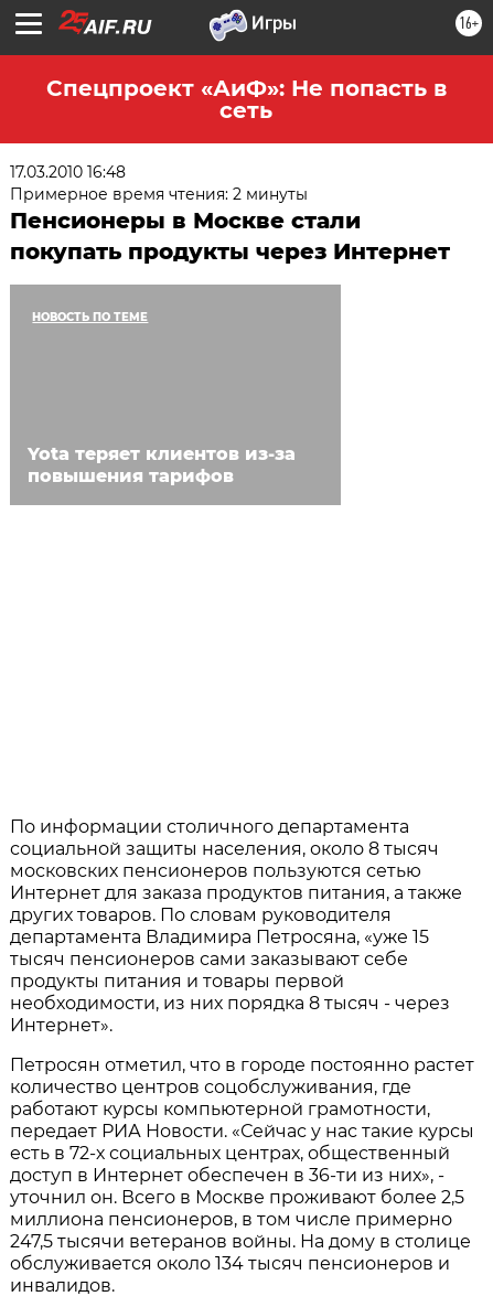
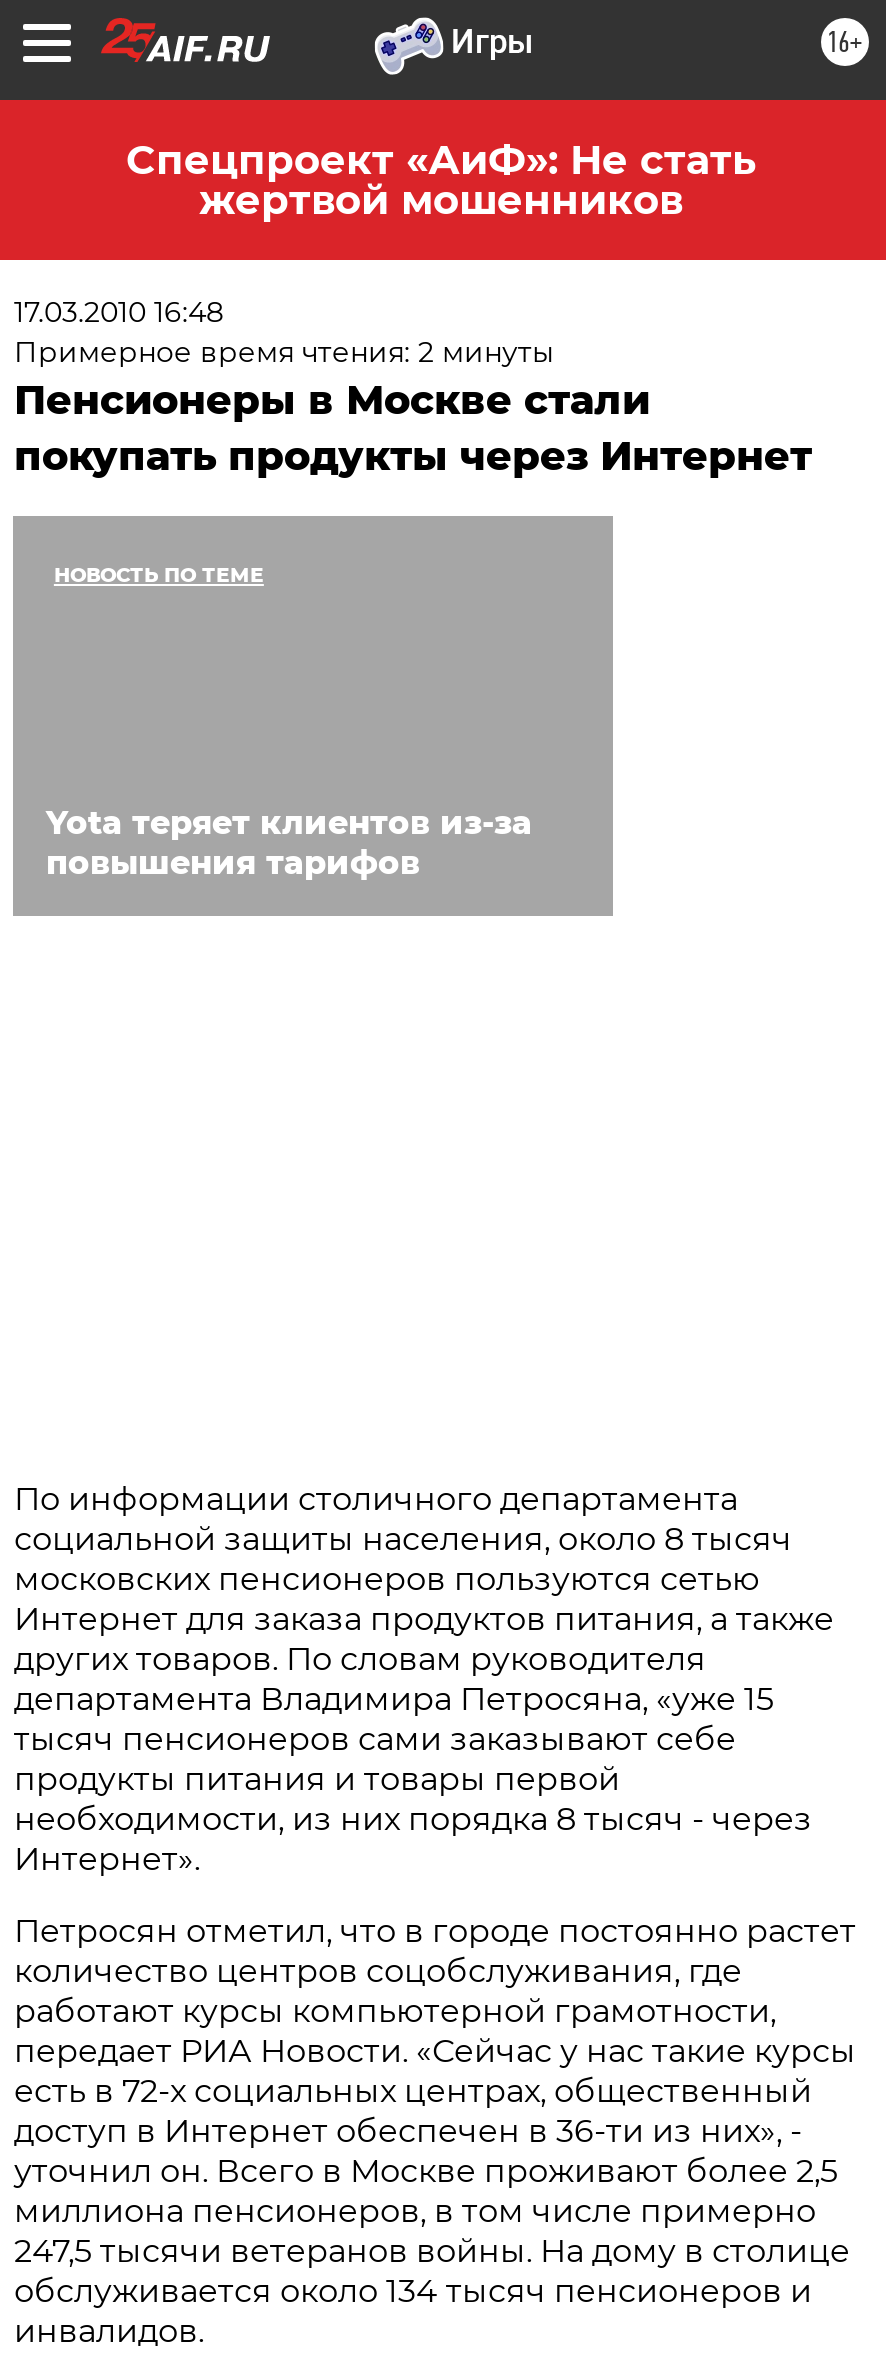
- Спецпроект «АиФ»: Не попасть в
- сеть
+ Спецпроект «АиФ»: Не стать
+ жертвой мошенников
